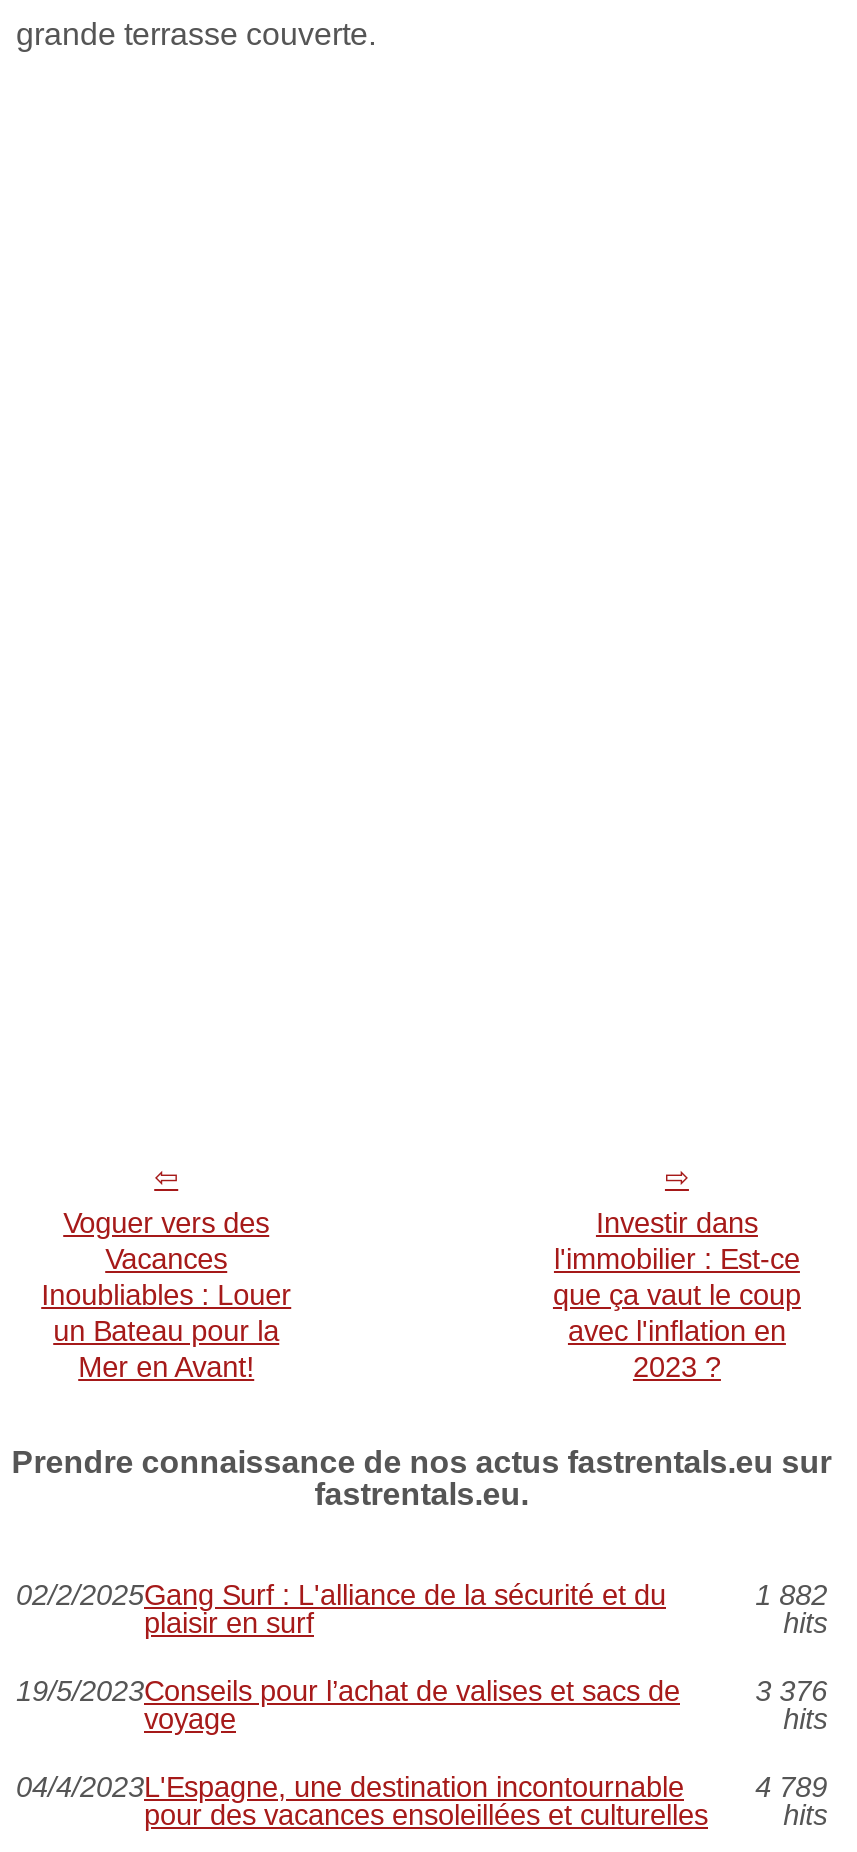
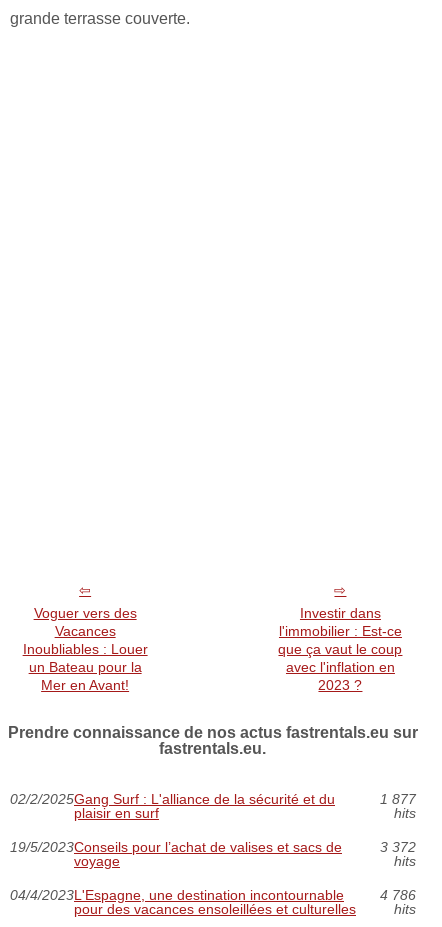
- 1 882
+ 1 877

- 3 376
+ 3 372

- 4 789
+ 4 786
